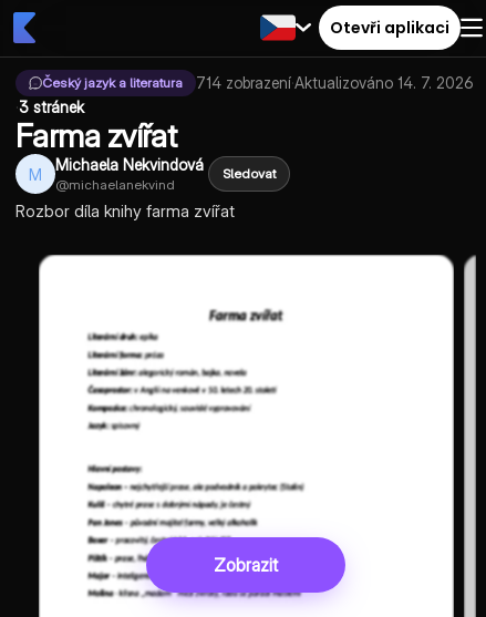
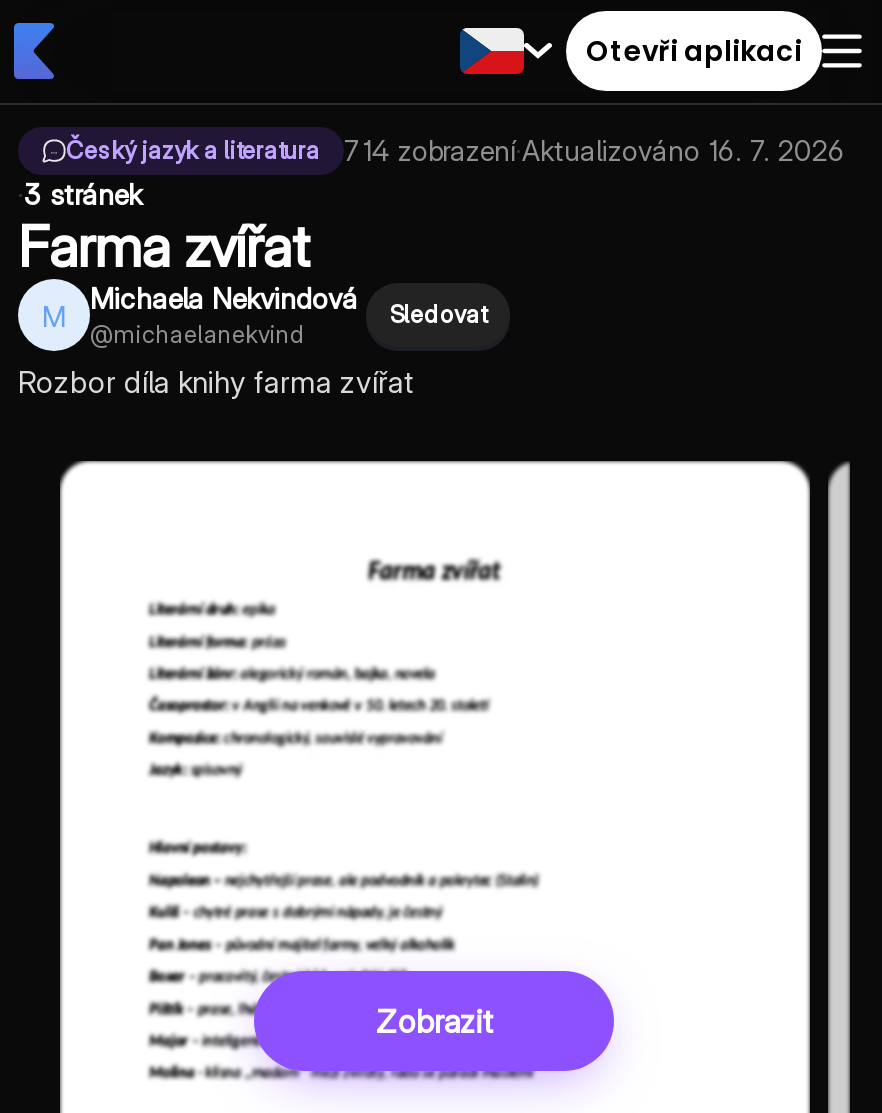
- 714 zobrazení·Aktualizováno 14. 7. 2026
+ 714 zobrazení·Aktualizováno 16. 7. 2026
